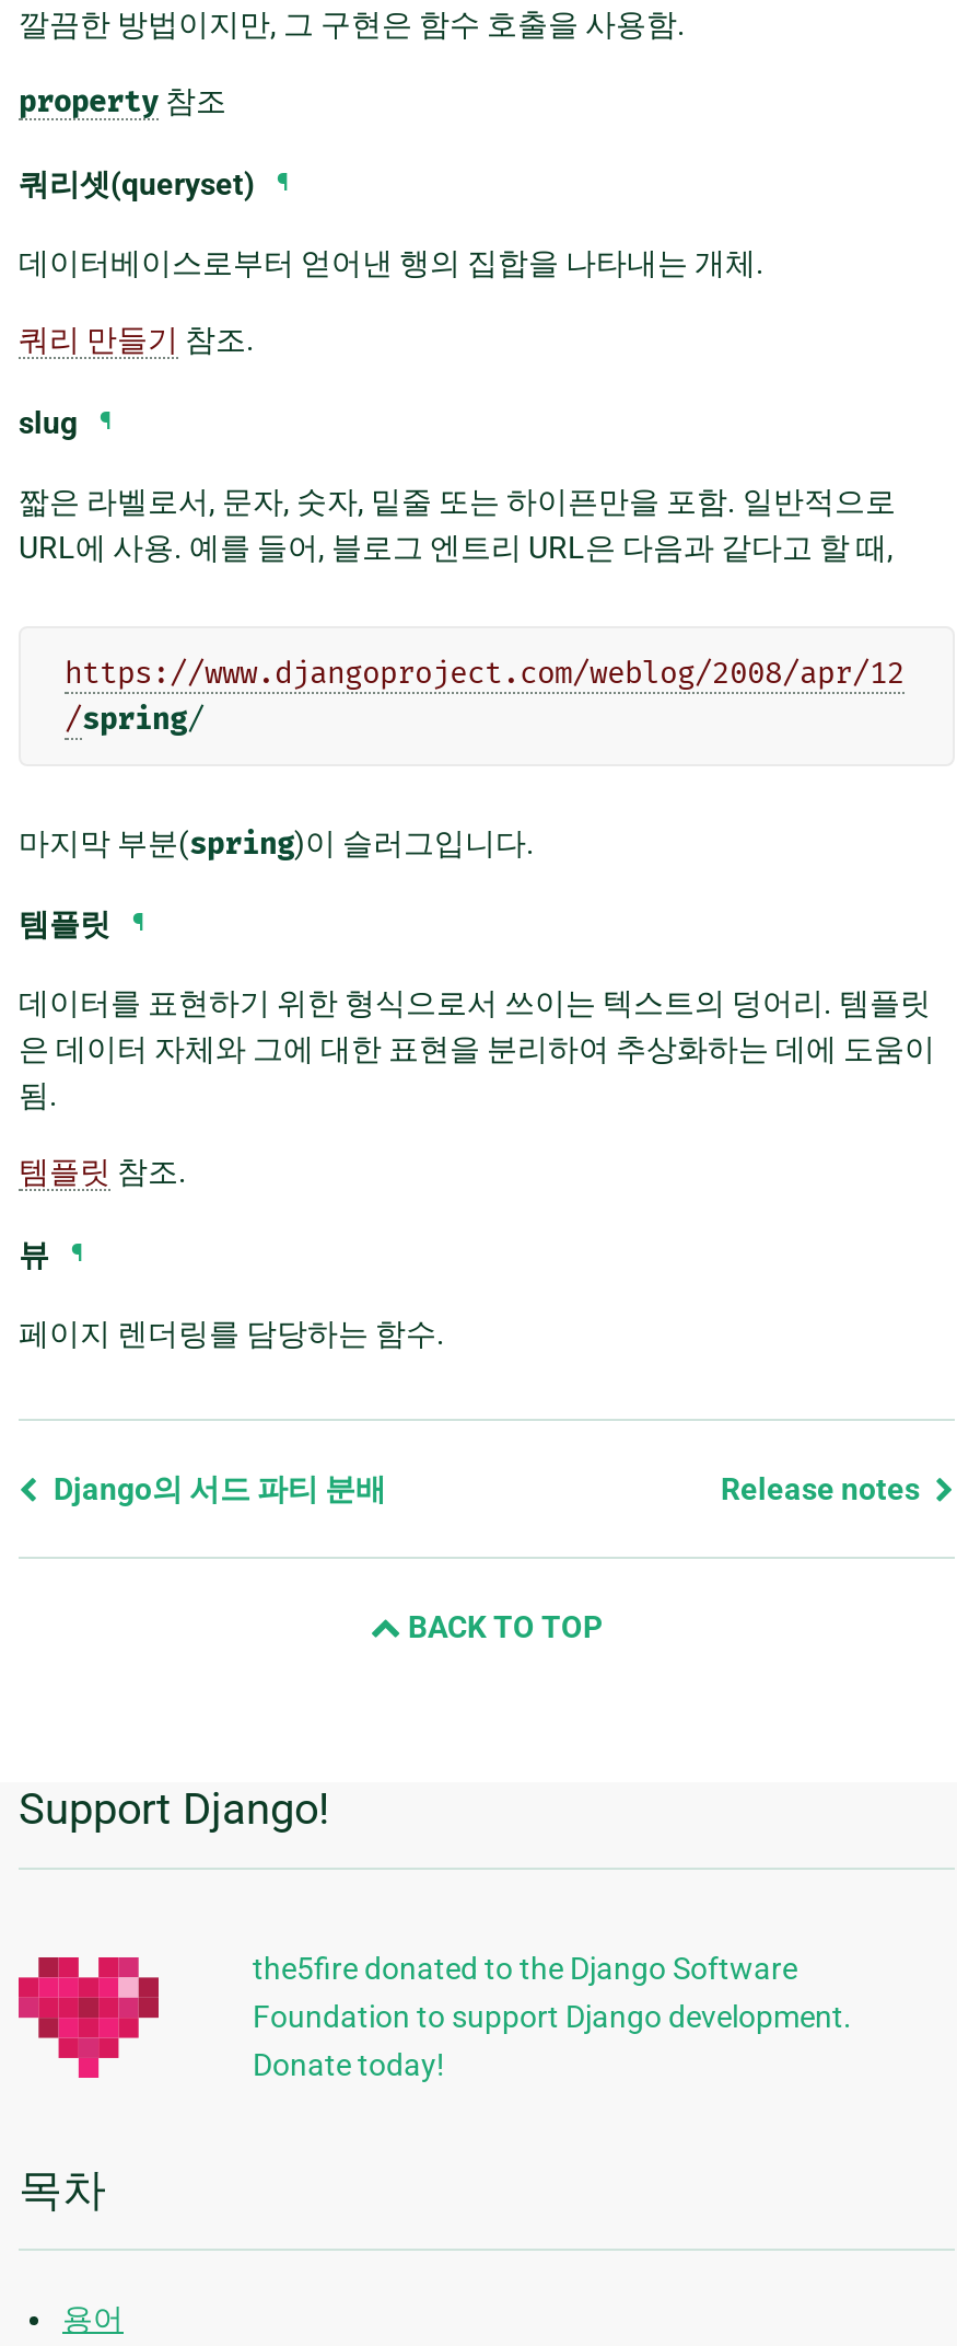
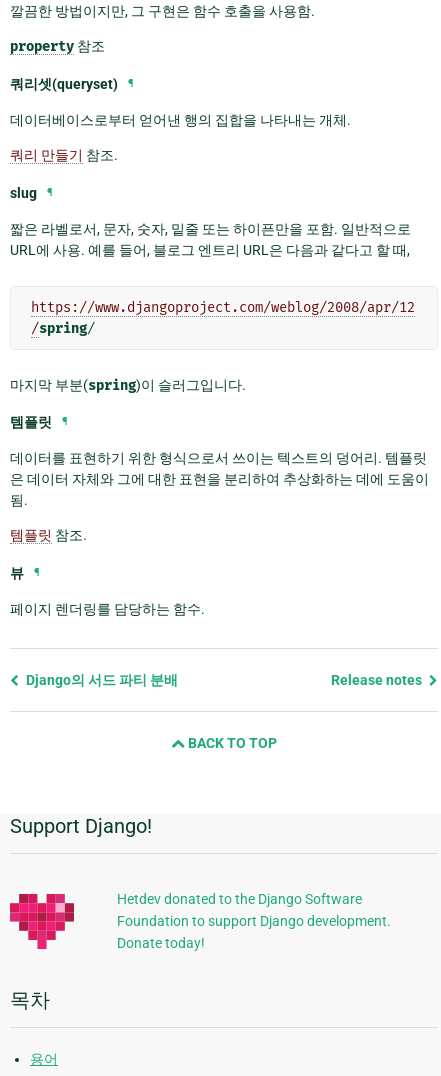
- the5fire donated to the Django Software
+ Hetdev donated to the Django Software
